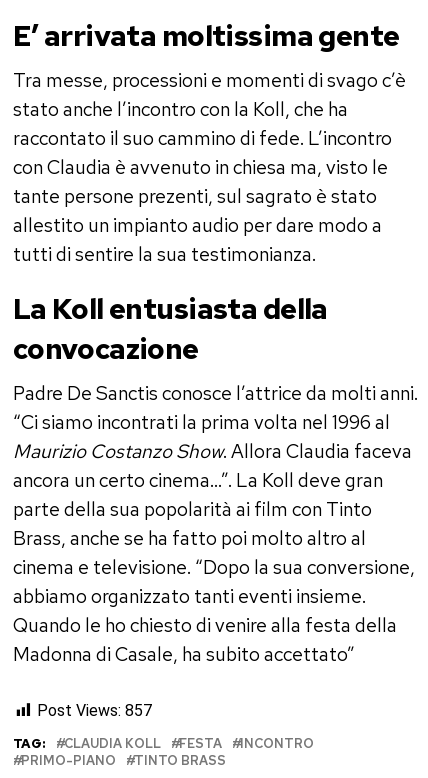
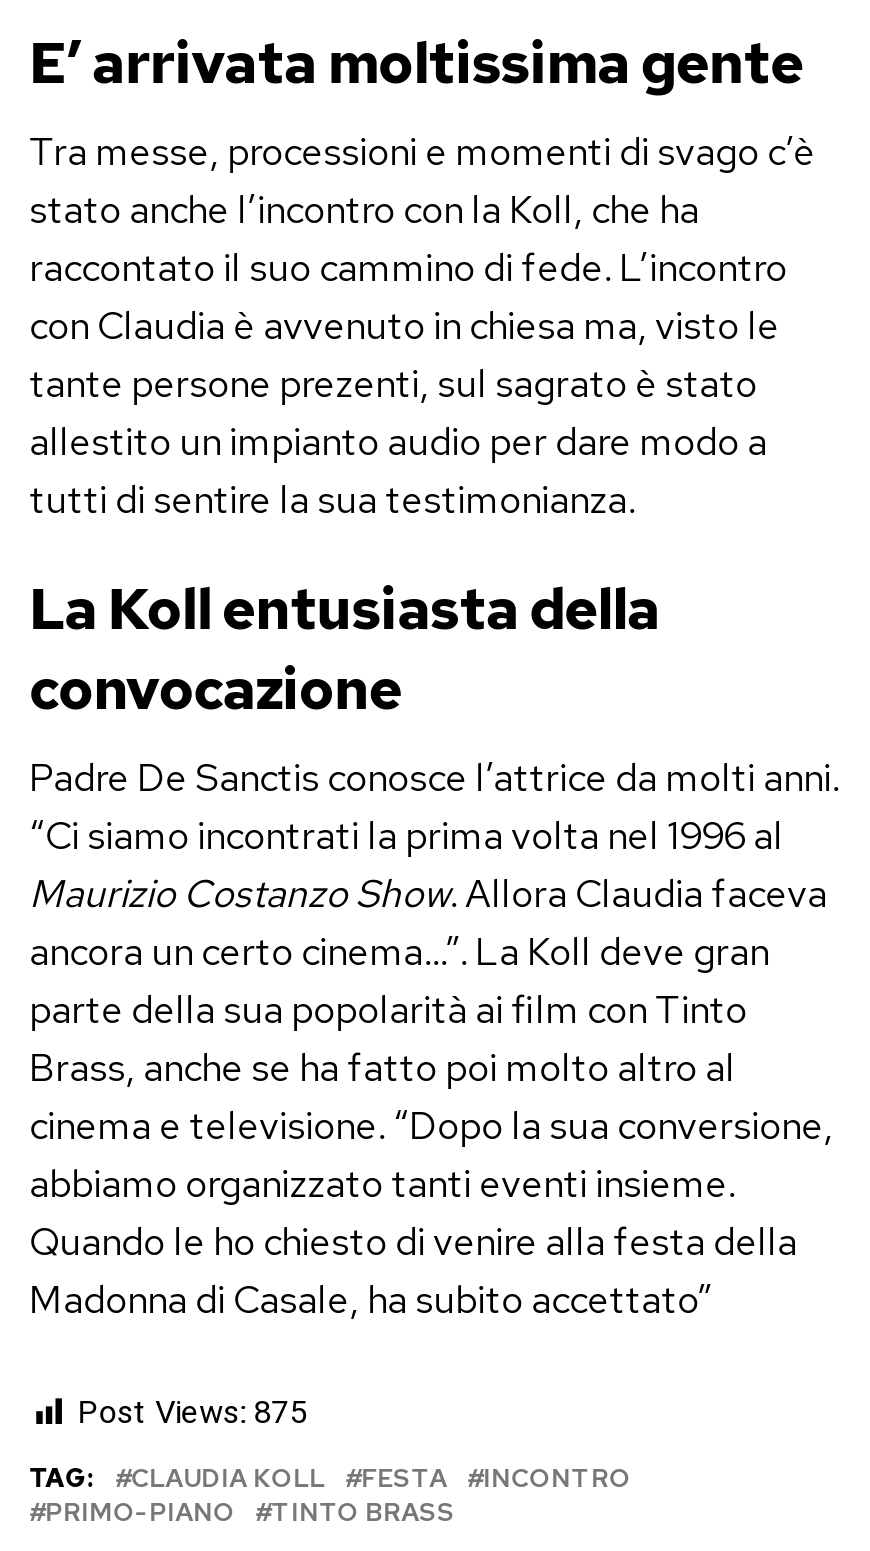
- Post Views: 857
+ Post Views: 875
